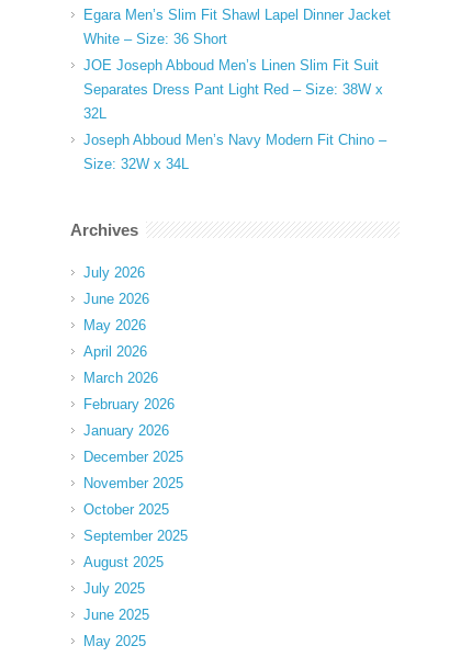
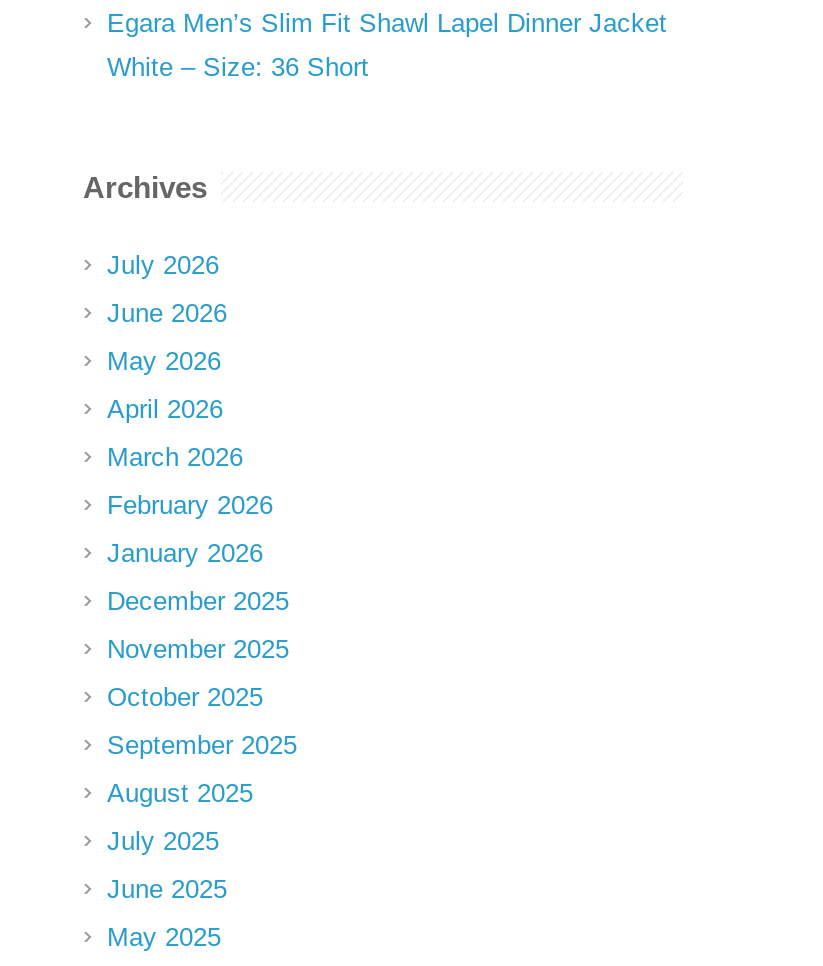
- JOE Joseph Abboud Men’s Linen Slim Fit Suit
- Separates Dress Pant Light Red – Size: 38W x
- 32L
- Joseph Abboud Men’s Navy Modern Fit Chino –
- Size: 32W x 34L
